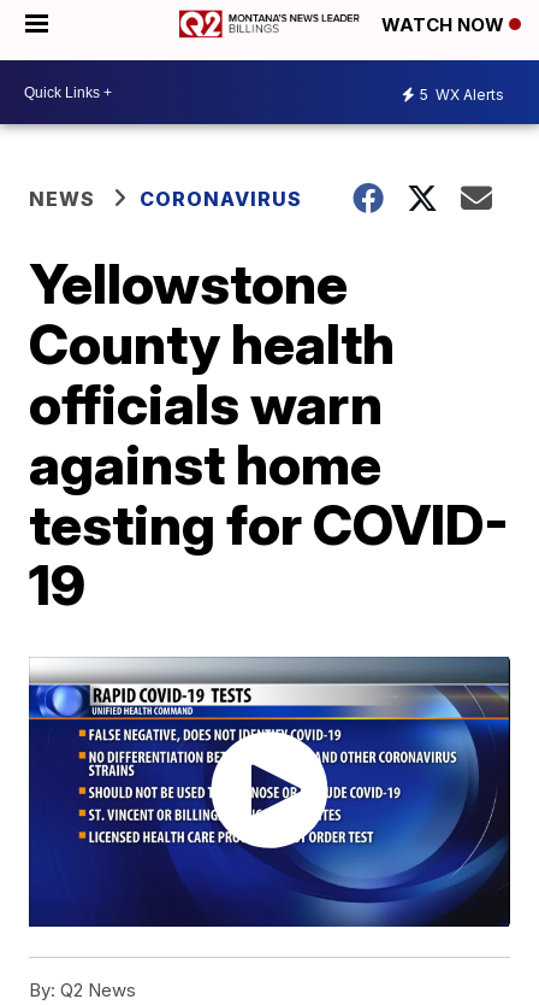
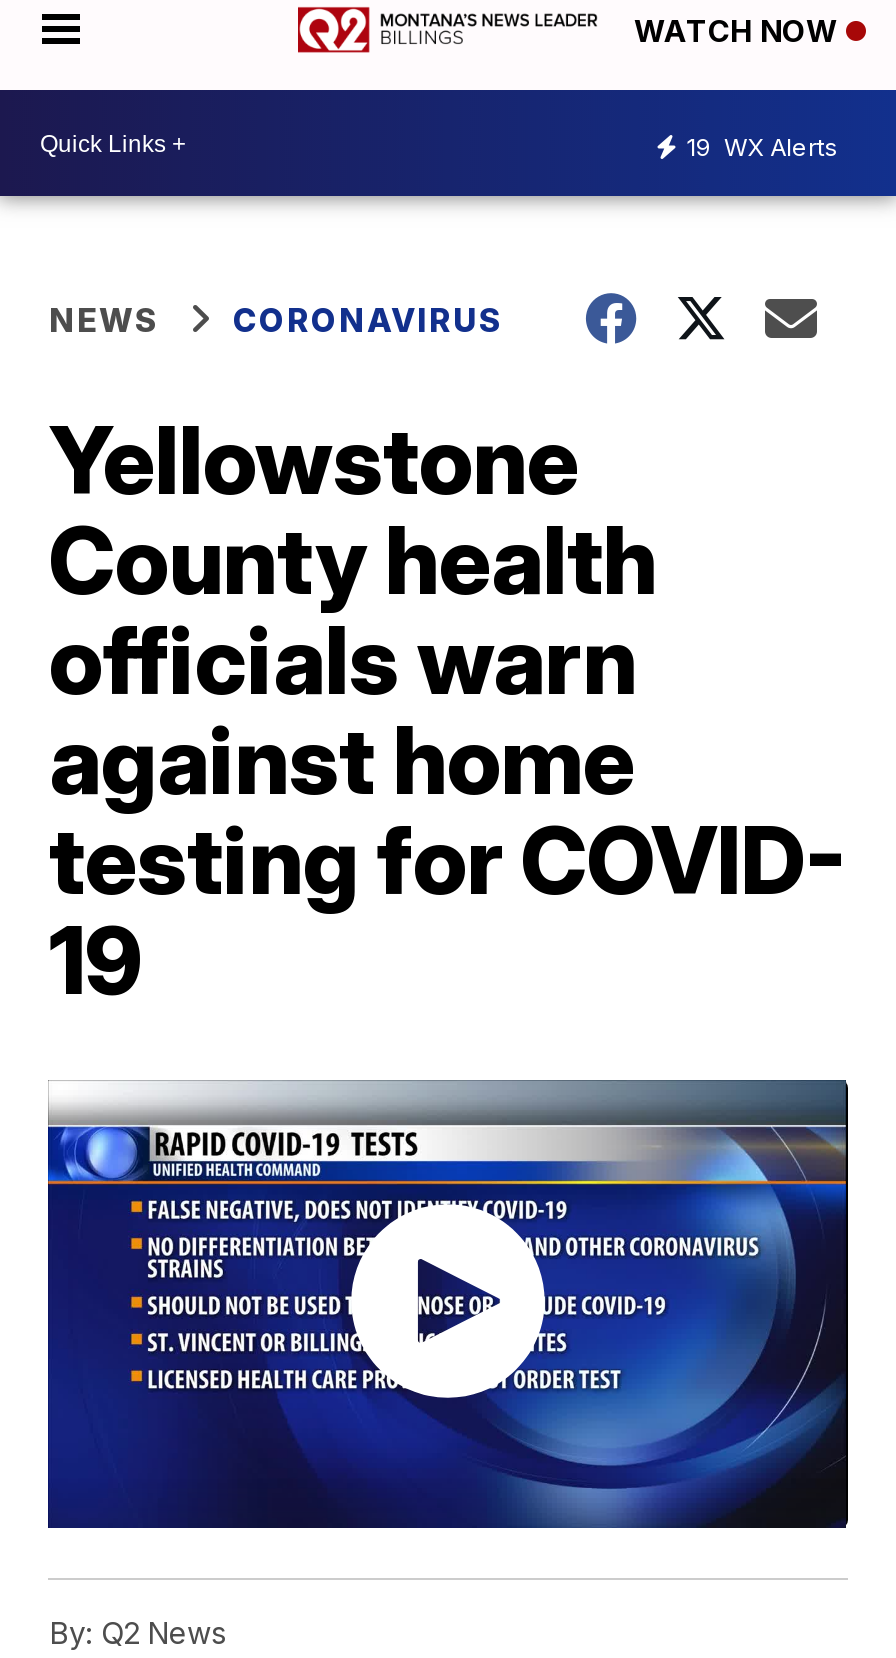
- 5 WX Alerts
+ 19 WX Alerts
